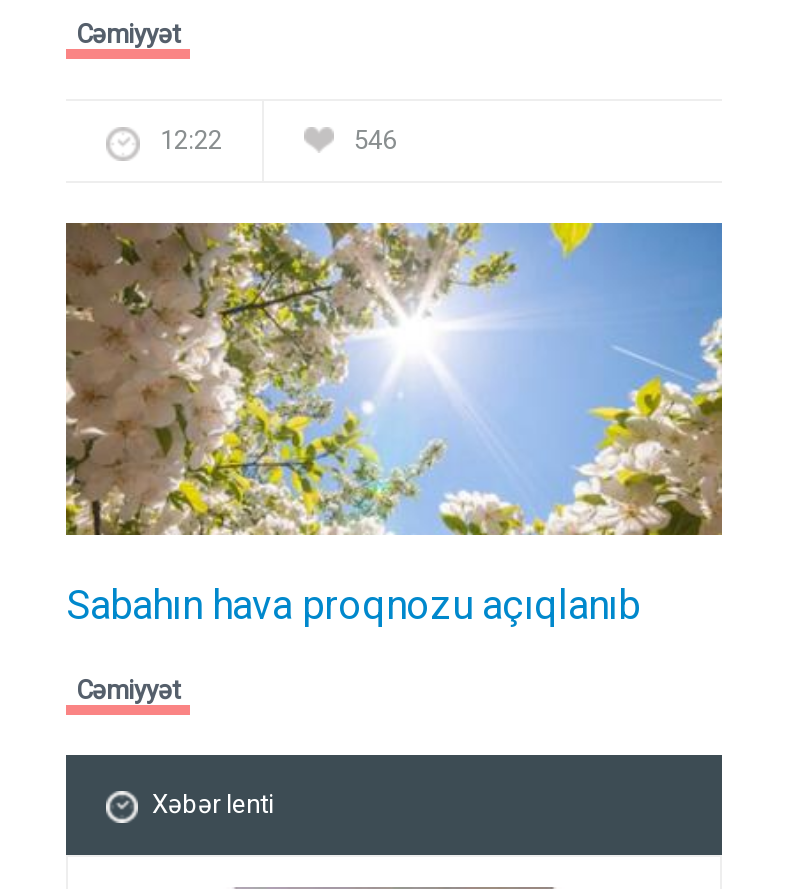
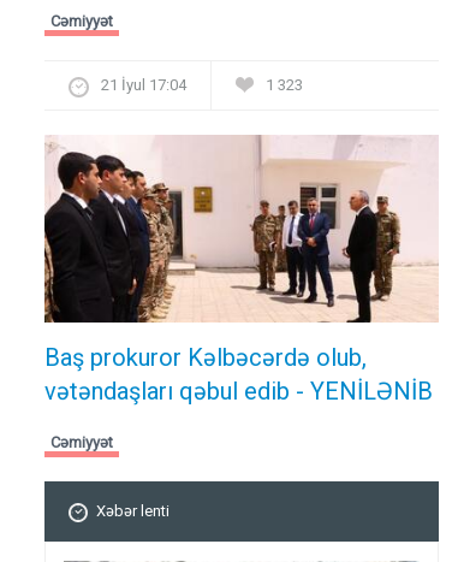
- 12:22
- 546
+ 21 İyul 17:04
+ 1 323

- [image]
- Sabahın hava proqnozu açıqlanıb
+ [image]
+ Baş prokuror Kəlbəcərdə olub,
+ vətəndaşları qəbul edib - YENİLƏNİB
